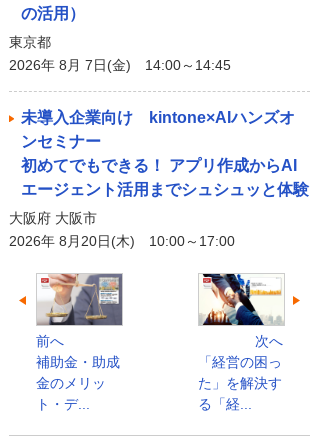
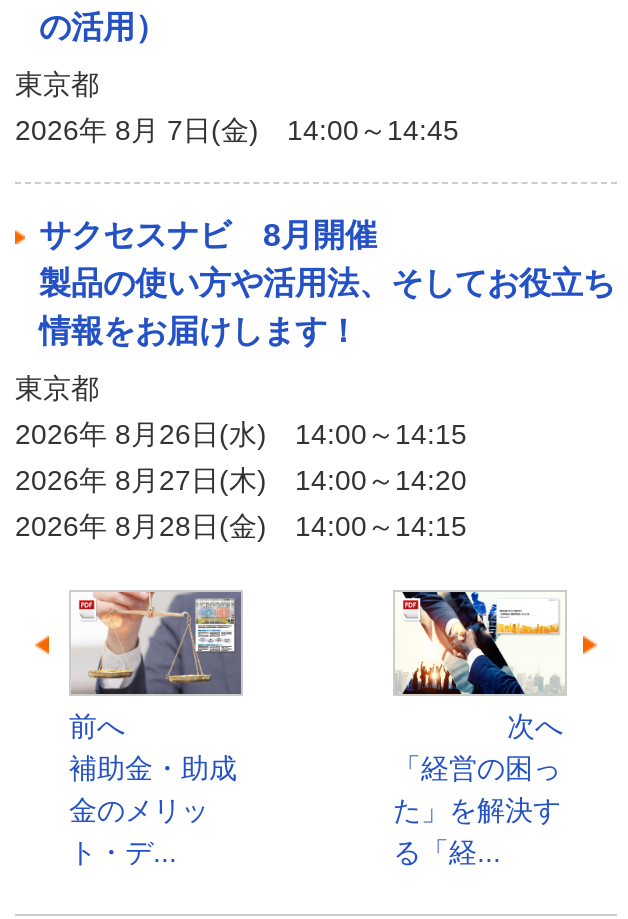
- 未導入企業向け kintone×AIハンズオ
- ンセミナー
- 初めてでもできる！ アプリ作成からAI
- エージェント活用までシュシュッと体験
+ サクセスナビ 8月開催
+ 製品の使い方や活用法、そしてお役立ち
+ 情報をお届けします！

- 大阪府 大阪市
- 2026年 8月20日(木) 10:00～17:00
+ 東京都
+ 2026年 8月26日(水) 14:00～14:15
+ 2026年 8月27日(木) 14:00～14:20
+ 2026年 8月28日(金) 14:00～14:15
